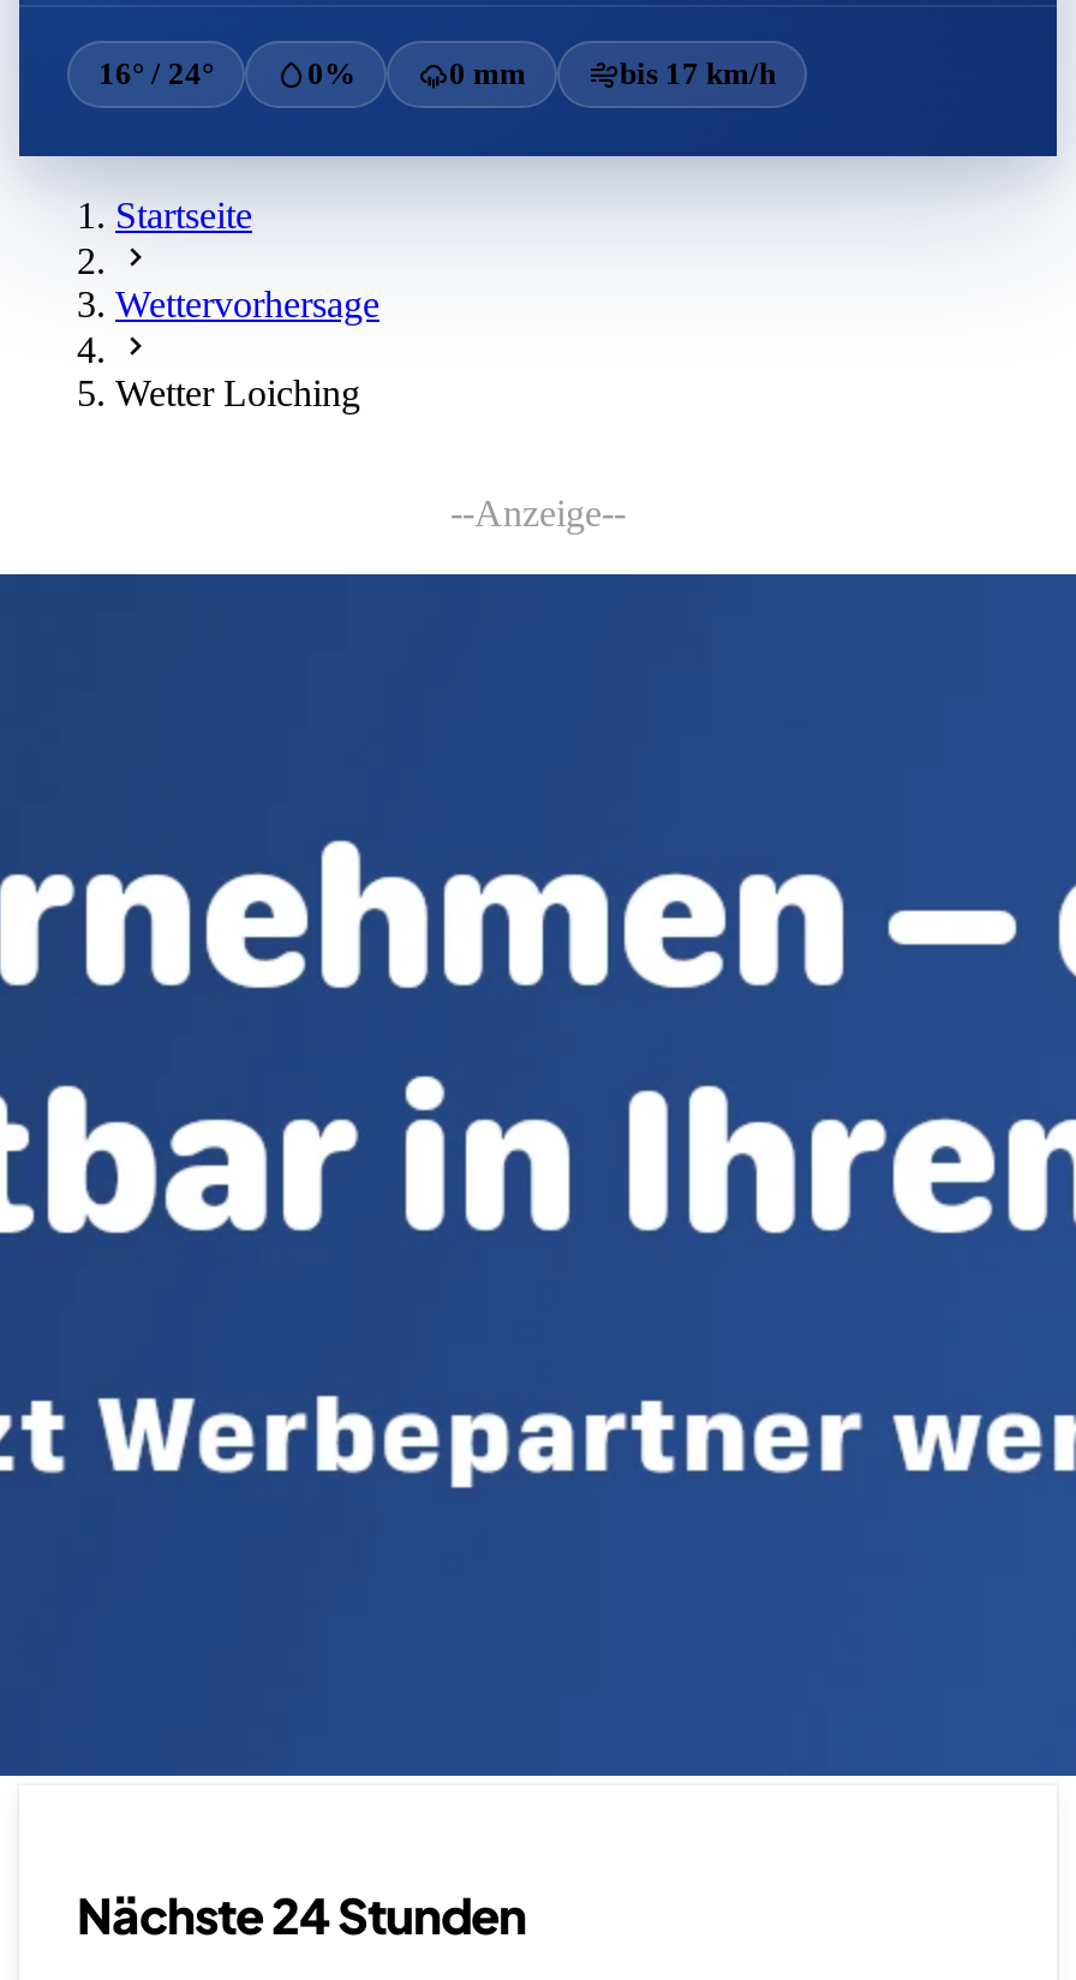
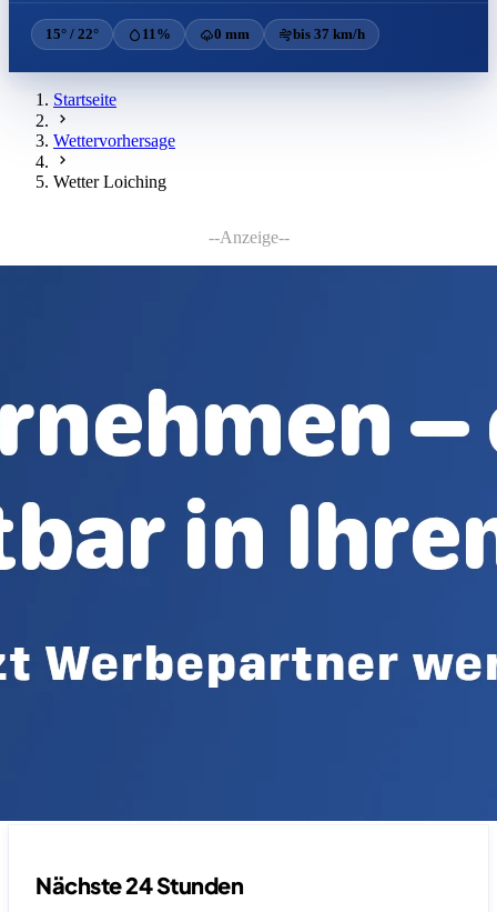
- 16° / 24°
+ 15° / 22°

- 0%
+ 11%

- bis 17 km/h
+ bis 37 km/h
